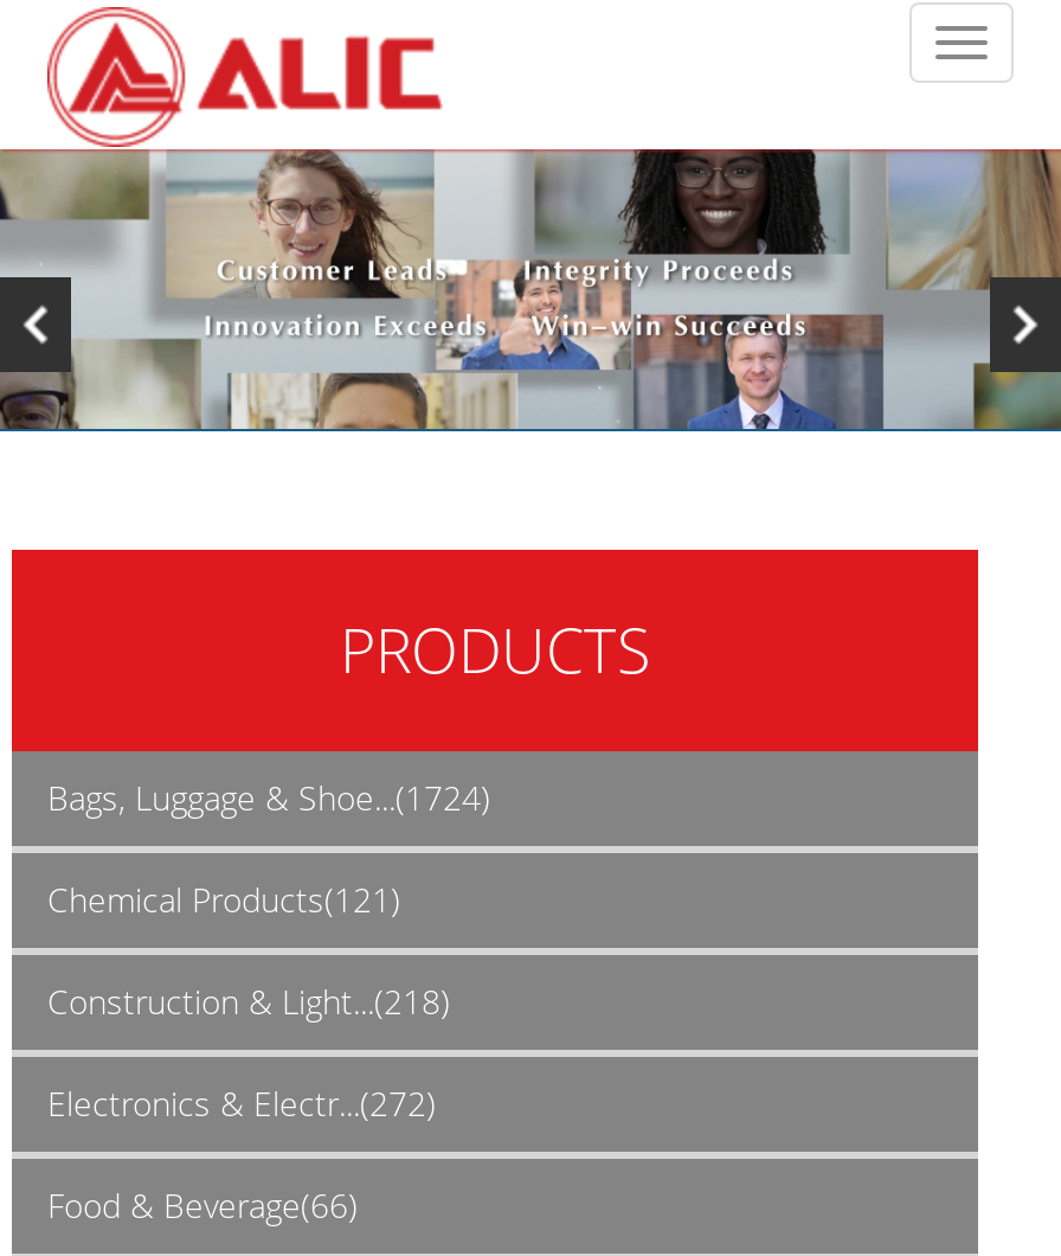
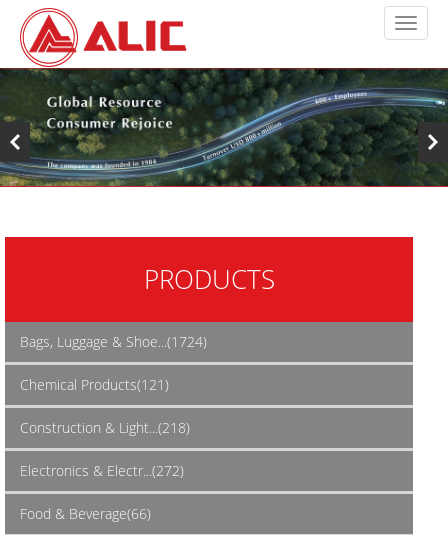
- [image]
+ [image]
